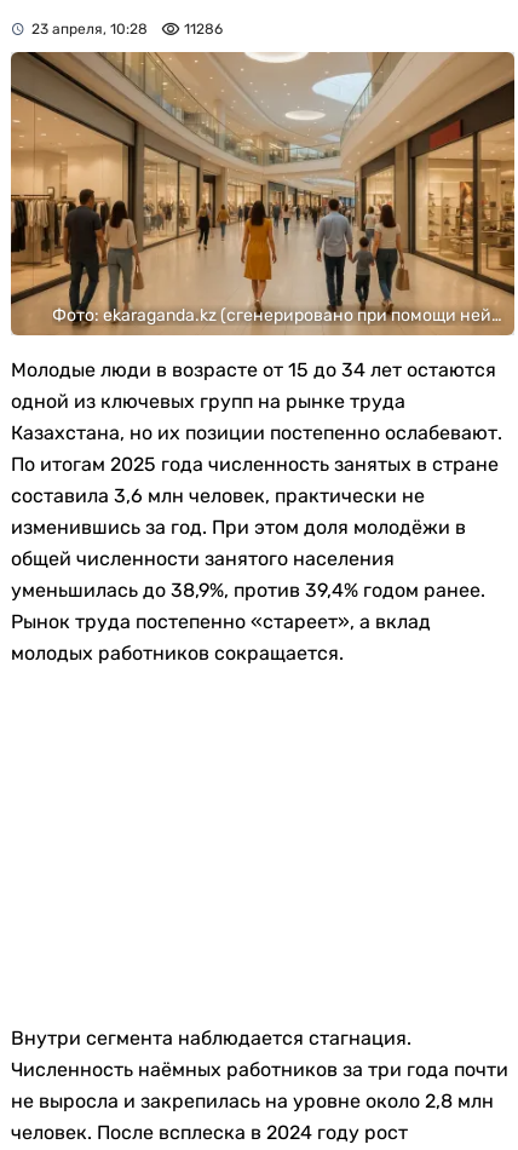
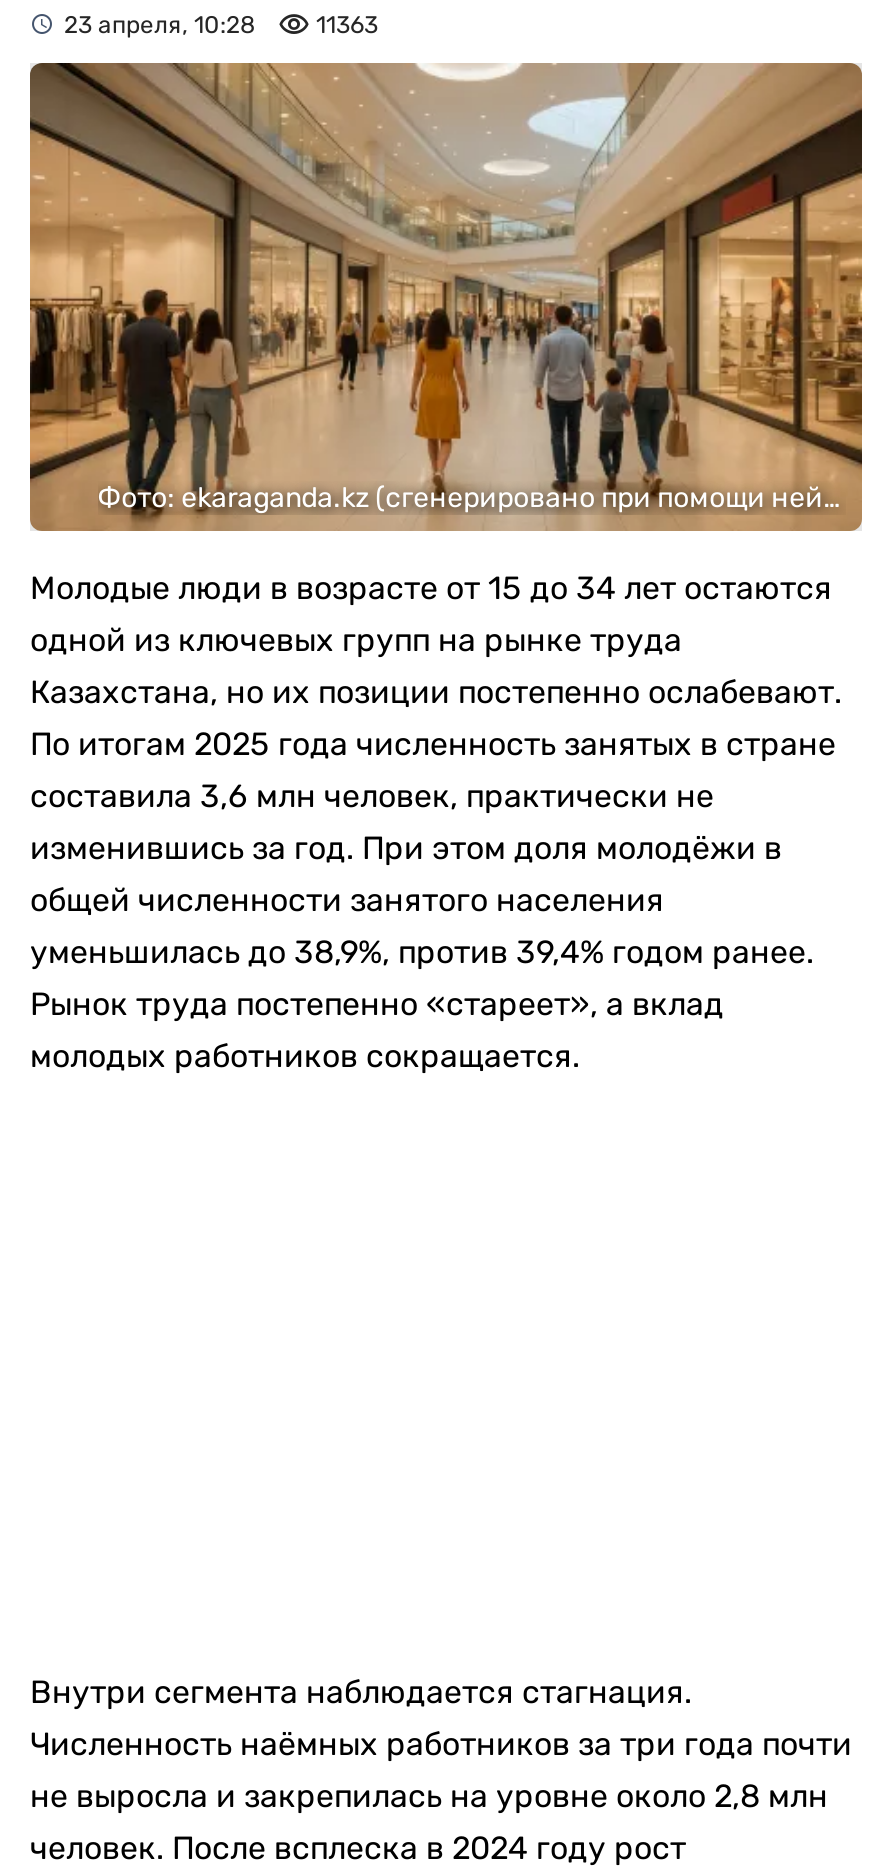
- 11286
+ 11363
